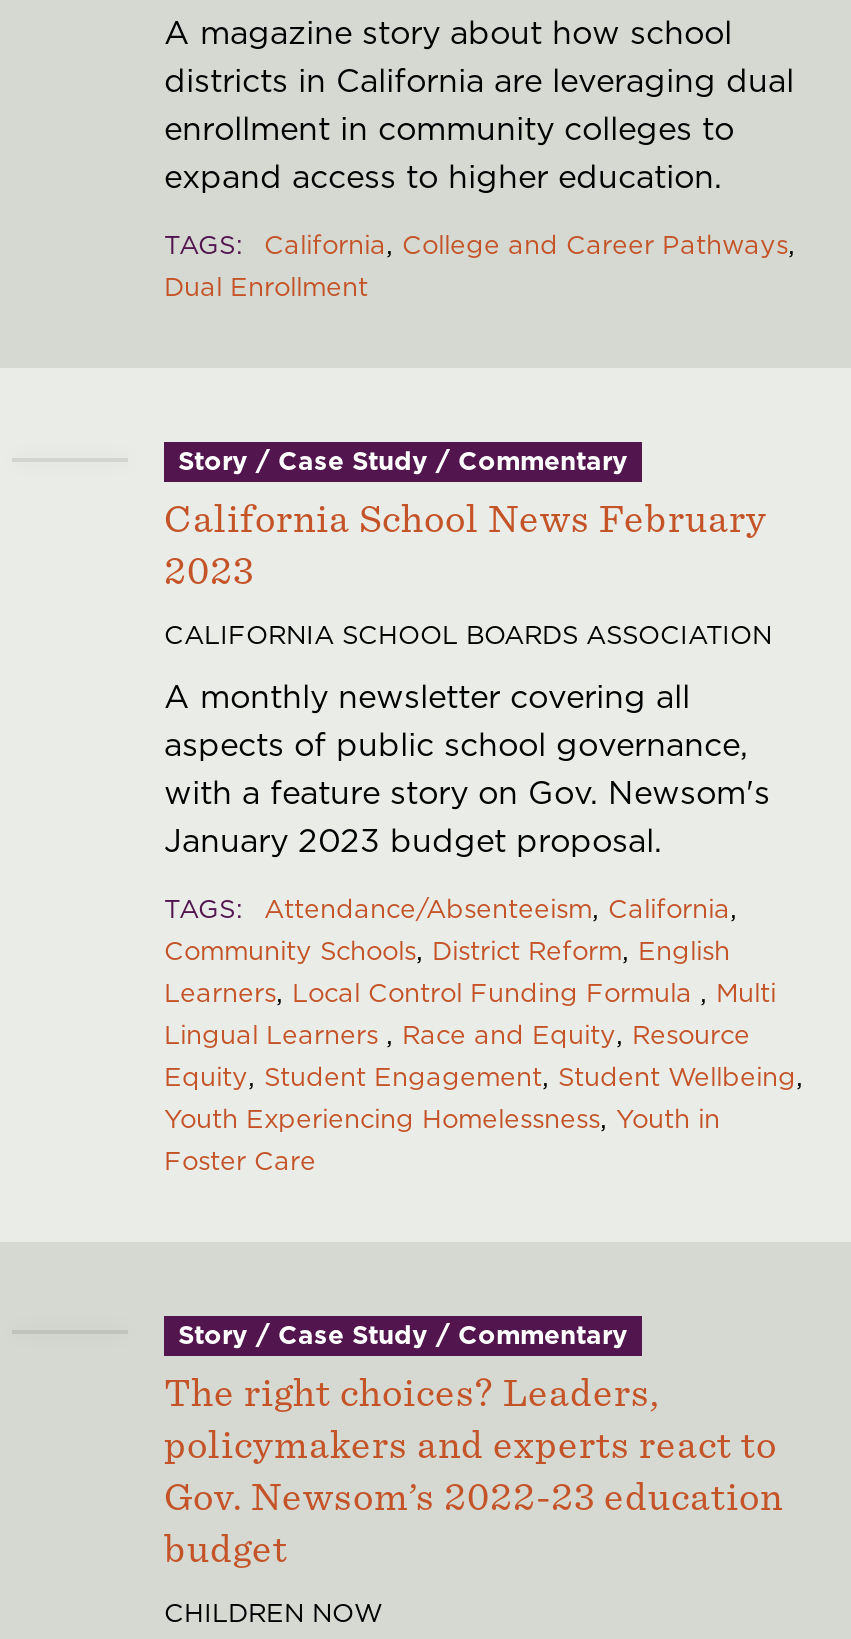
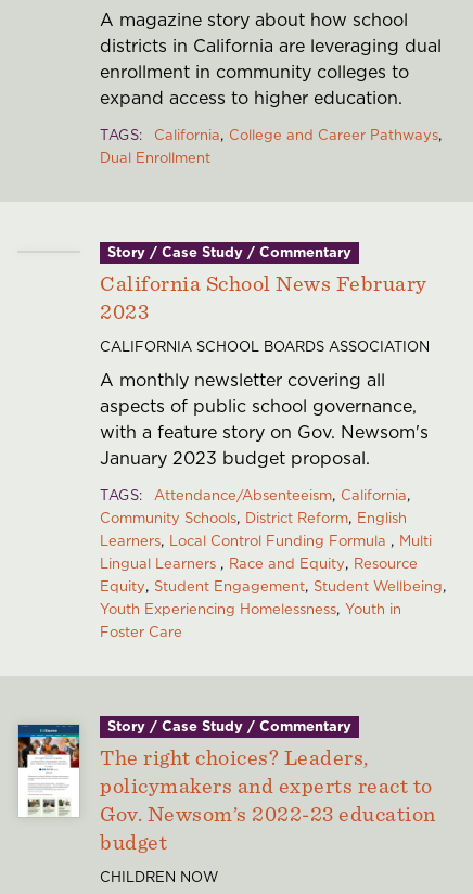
+ [image]
